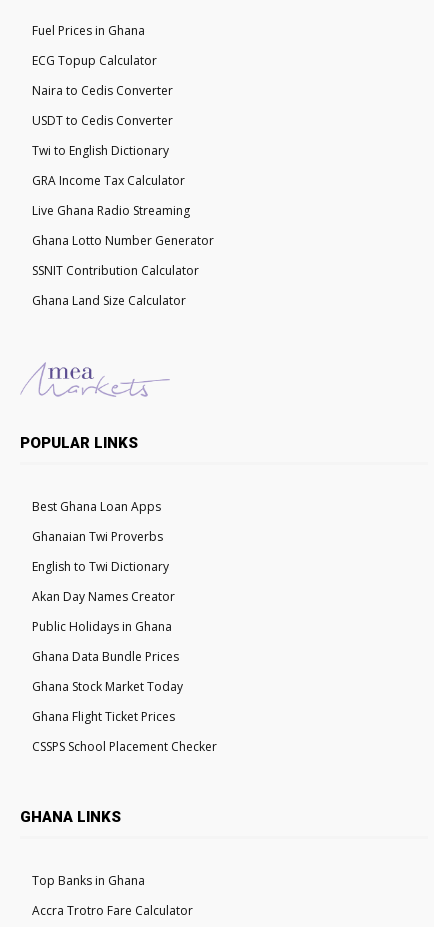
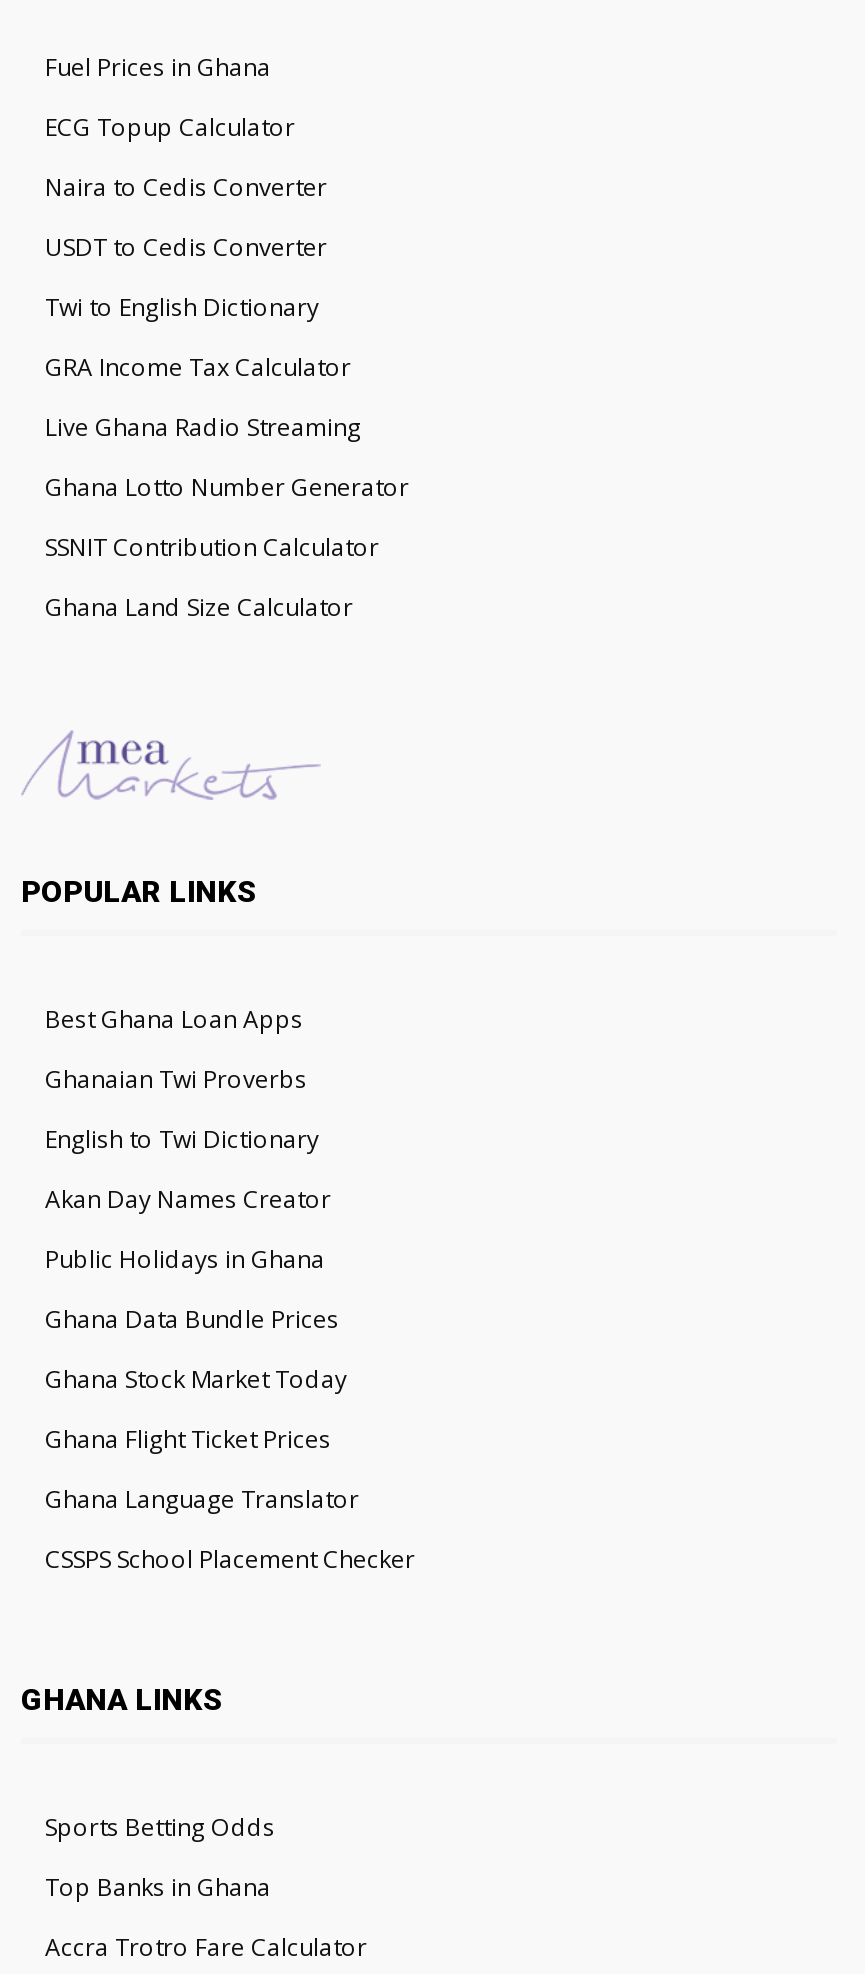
+ Ghana Language Translator

+ Sports Betting Odds
